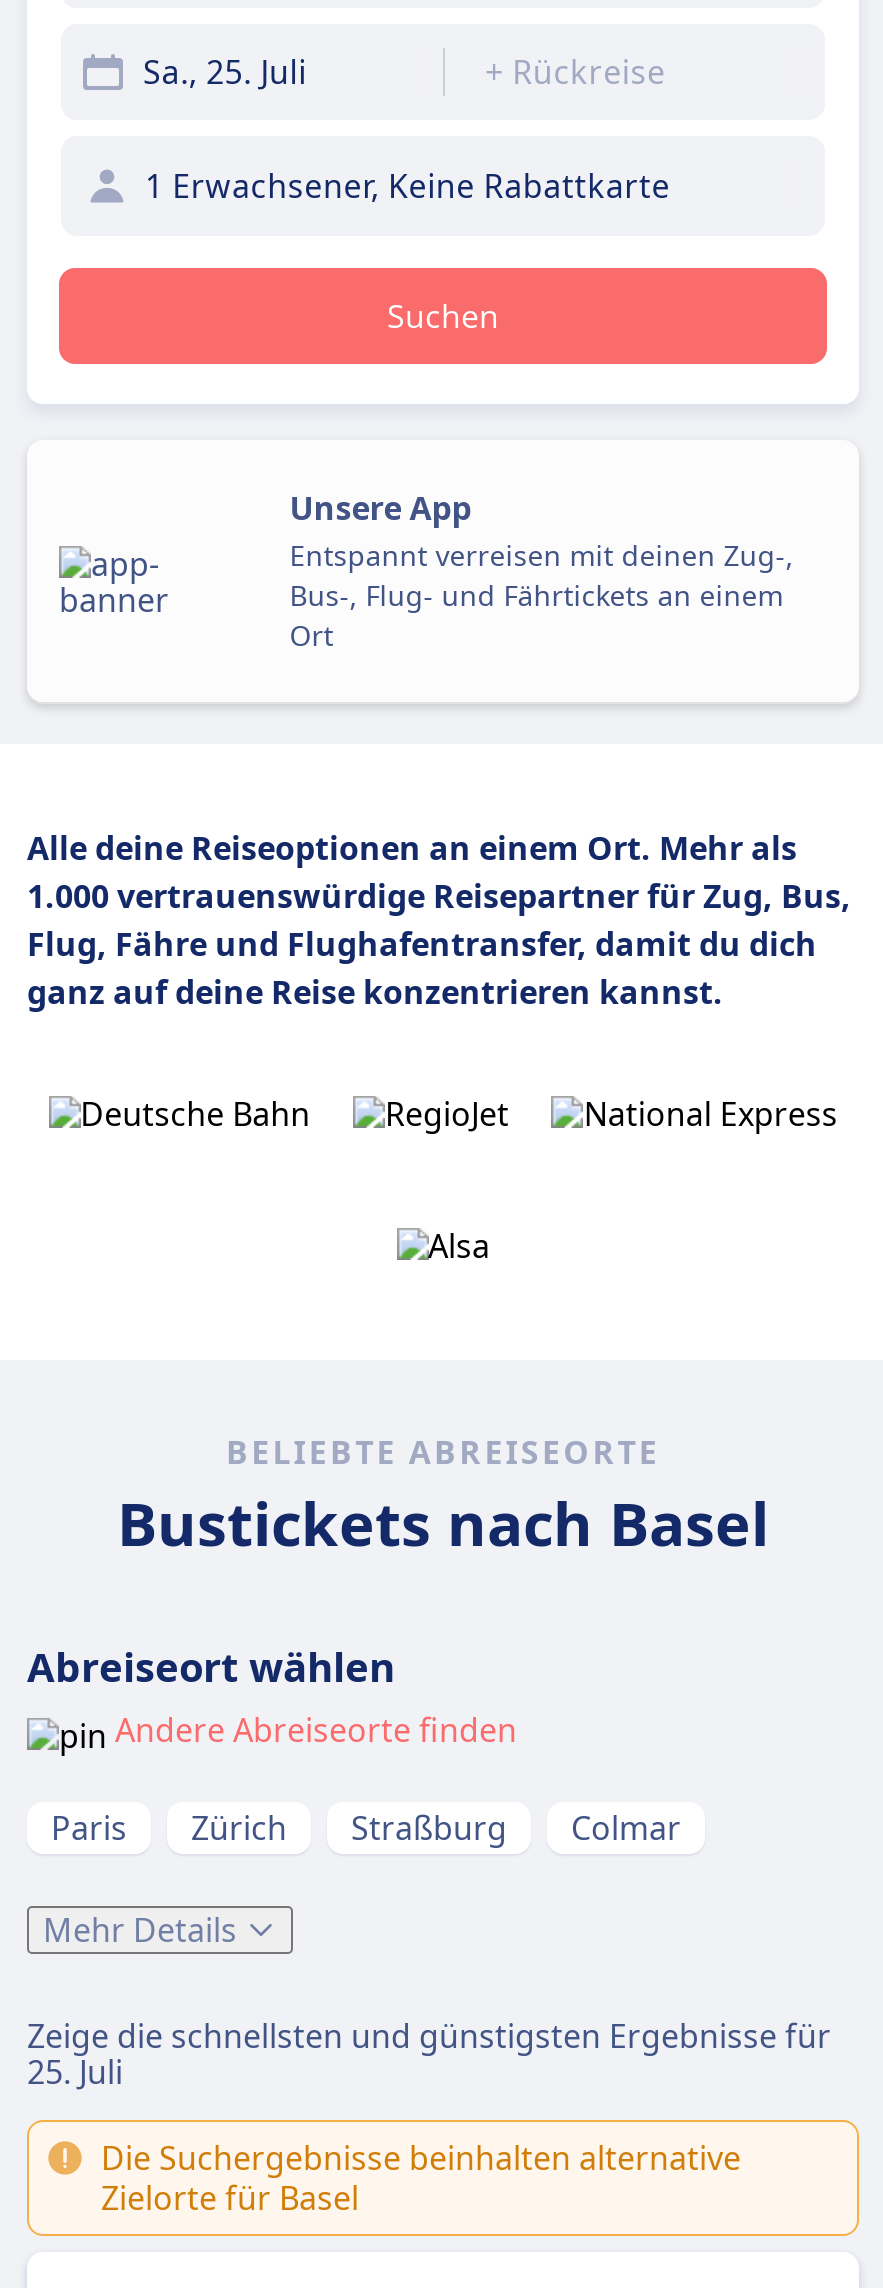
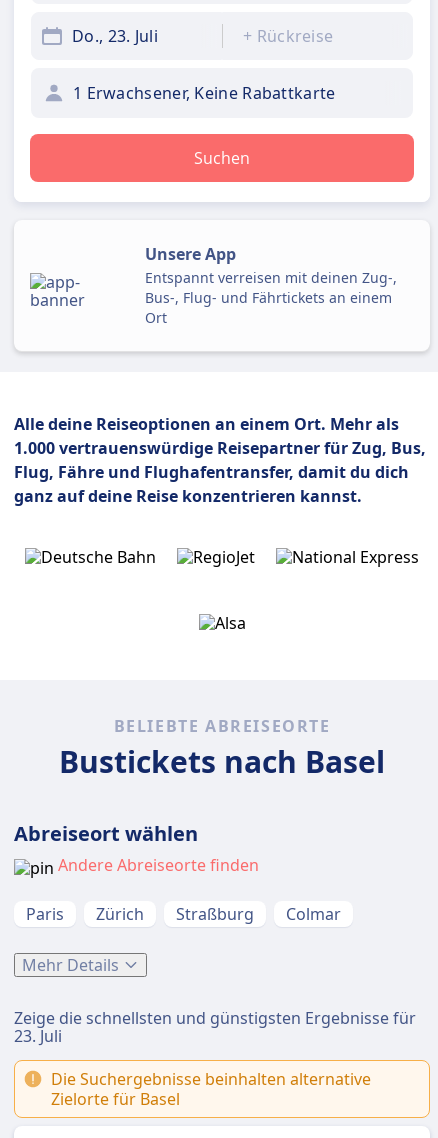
- Sa., 25. Juli
+ Do., 23. Juli

- 25. Juli
+ 23. Juli
